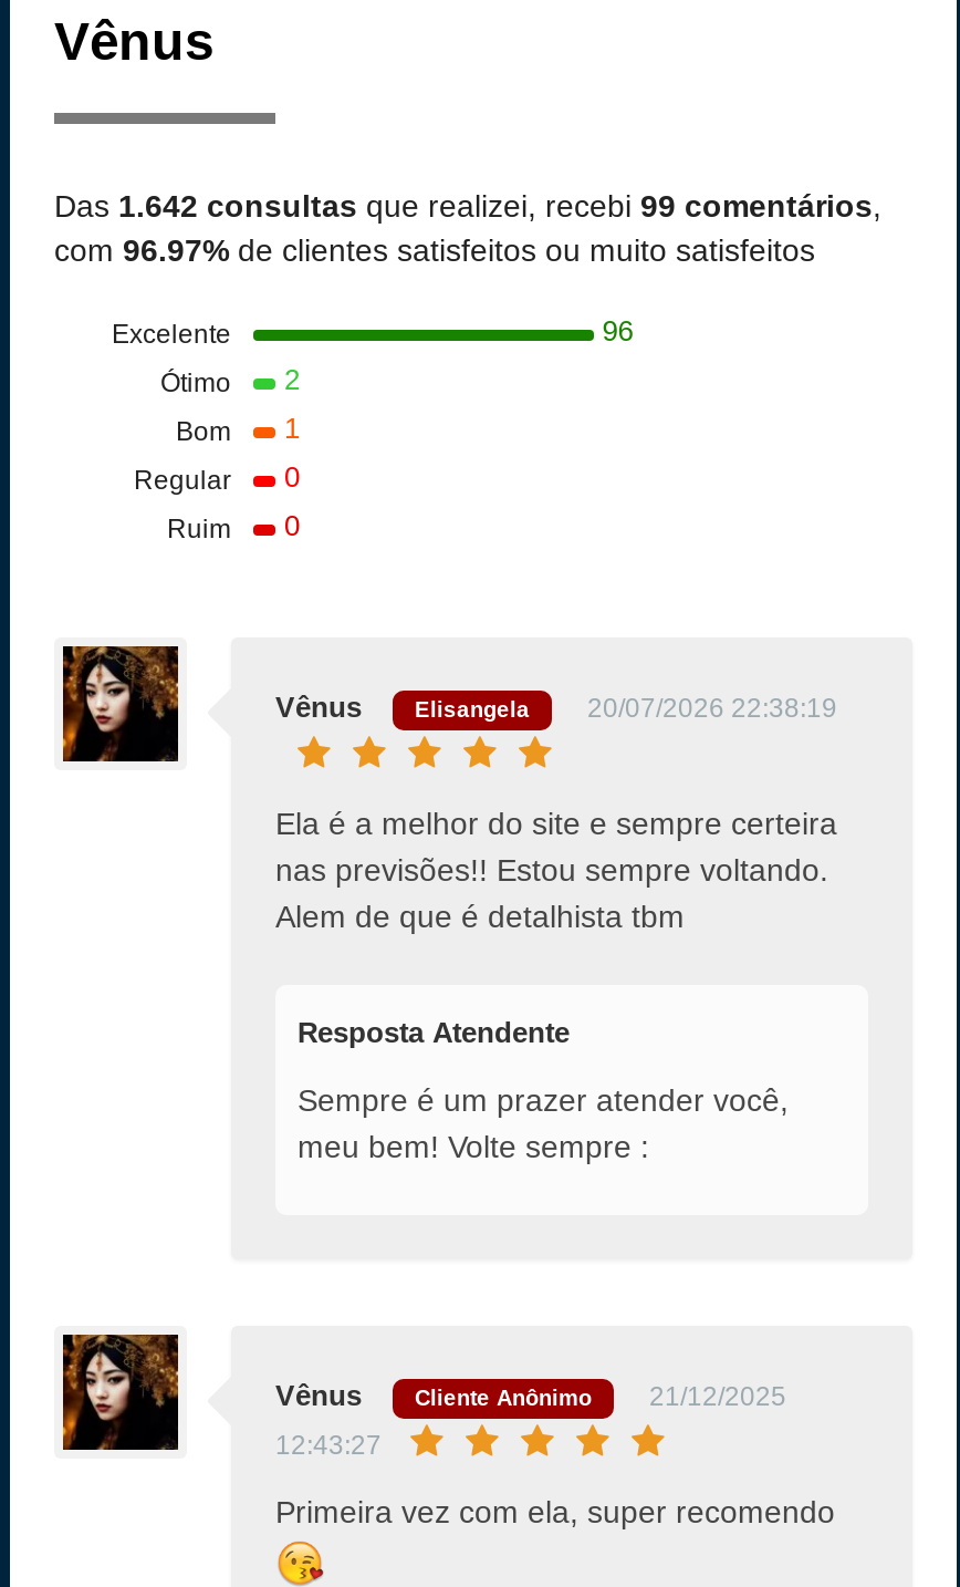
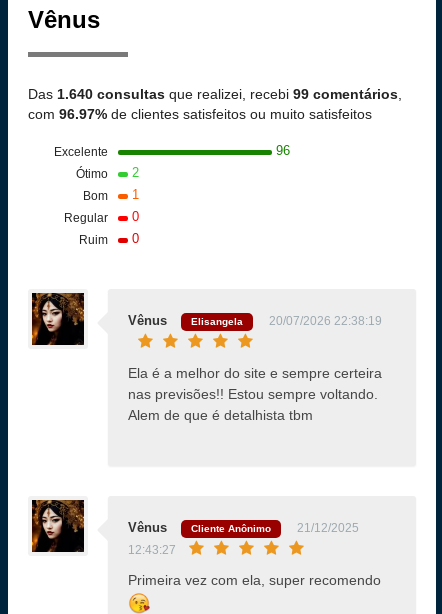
- Das 1.642 consultas que realizei, recebi 99 comentários,
+ Das 1.640 consultas que realizei, recebi 99 comentários,

- Resposta Atendente
- Sempre é um prazer atender você,
- meu bem! Volte sempre :
